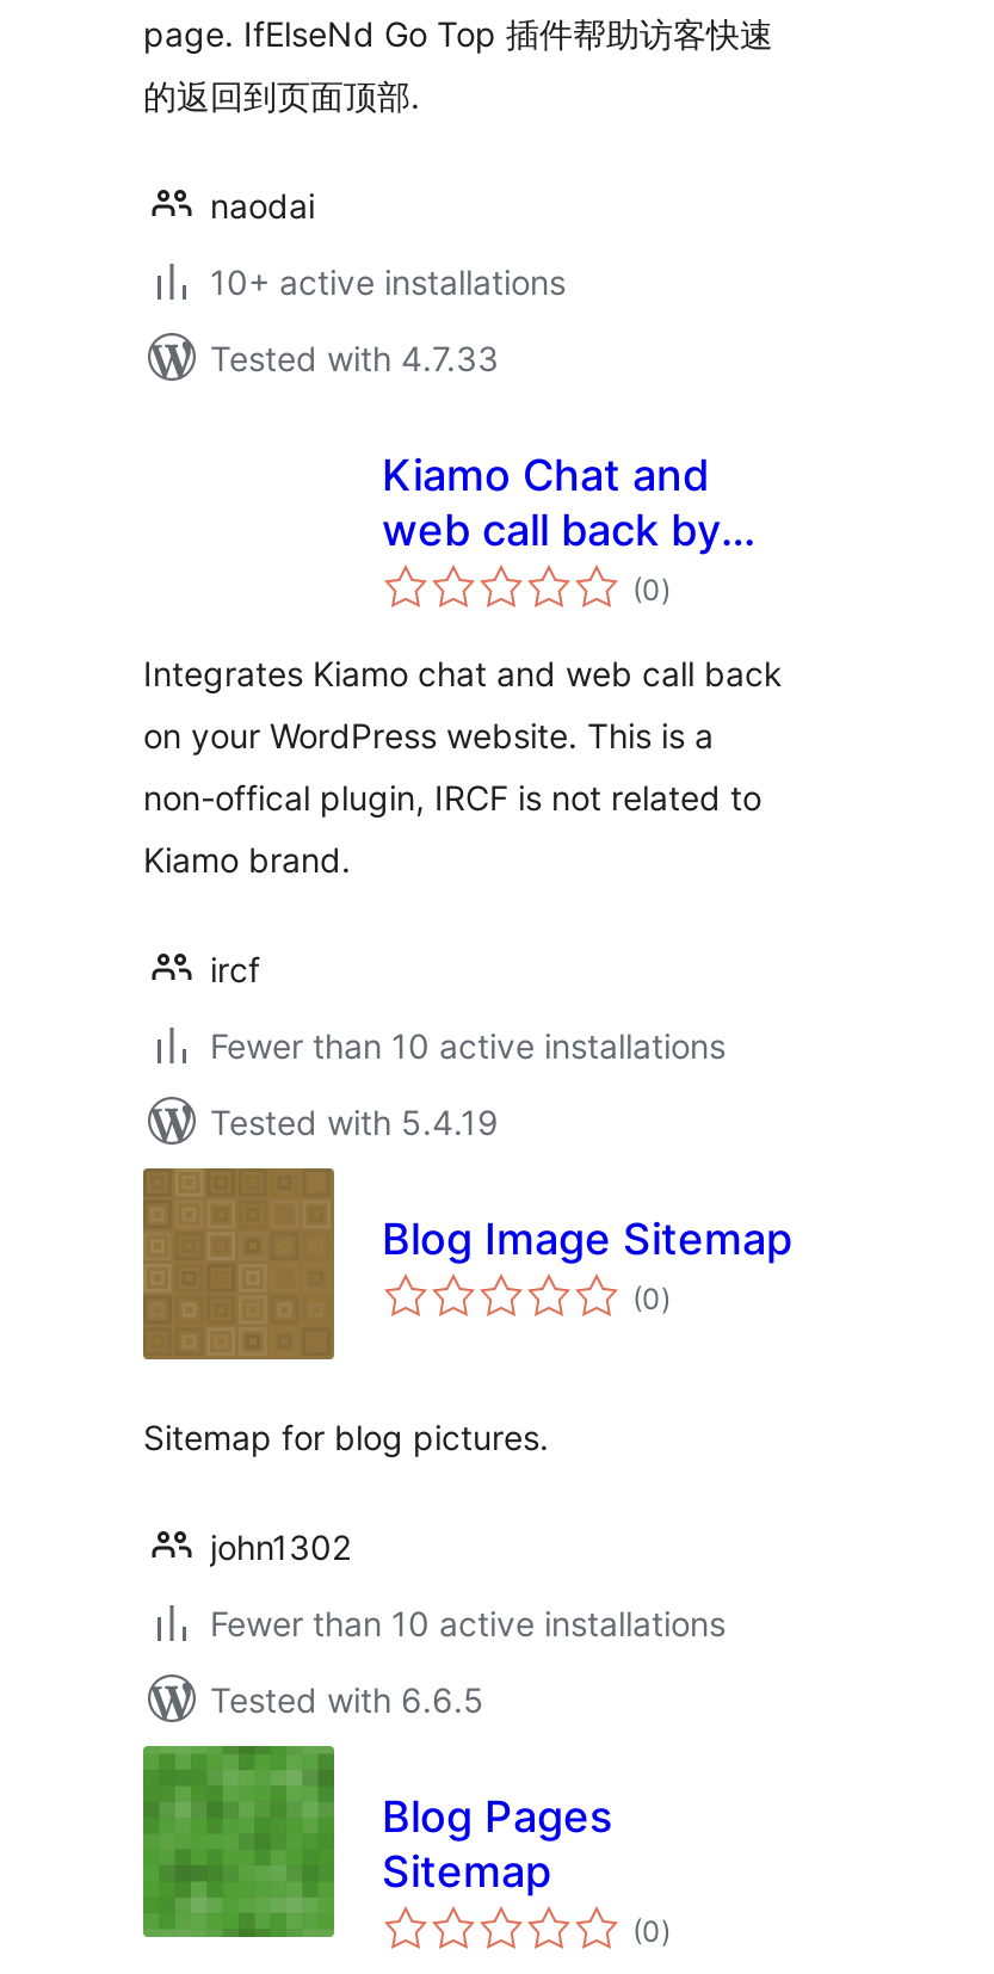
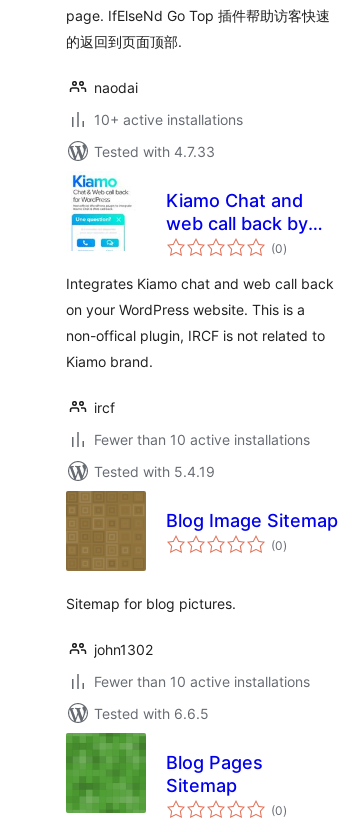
+ [image]
